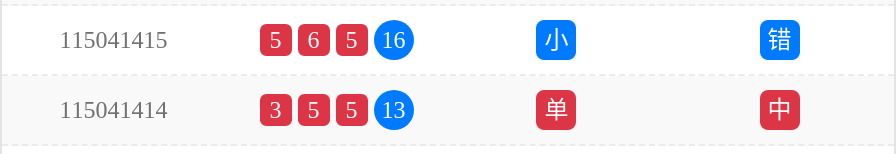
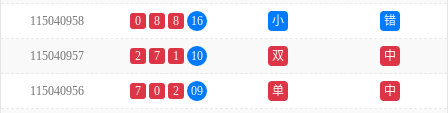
- 115041415
- 5
- 6
- 5
+ 115040958
+ 0
+ 8
+ 8

- 115041414
- 3
- 5
- 5
- 13
+ 115040957
+ 2
+ 7
+ 1
+ 10
+ 双
+ 中
+ 115040956
+ 7
+ 0
+ 2
+ 09
